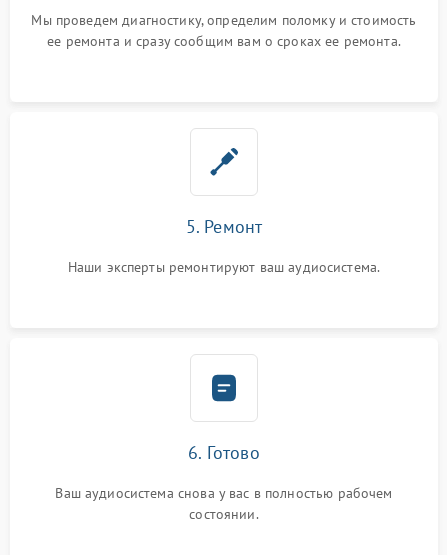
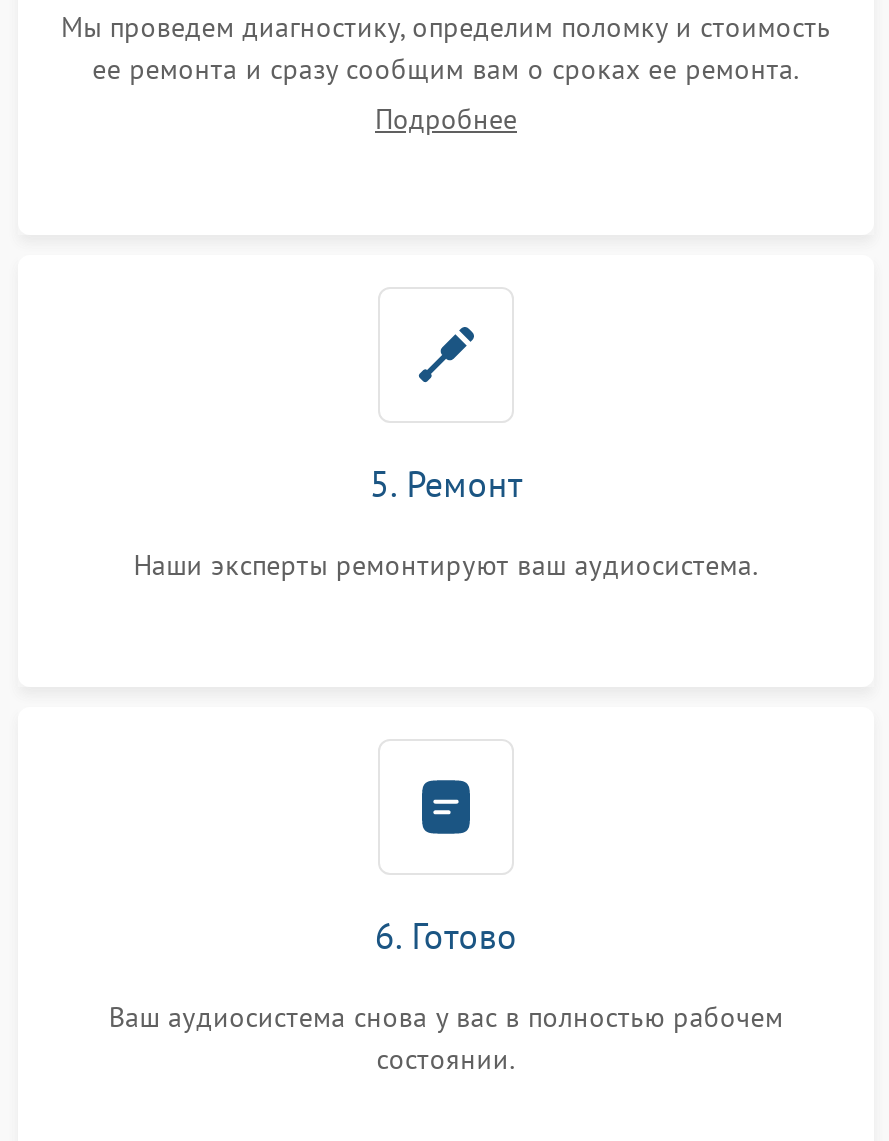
+ Подробнее
